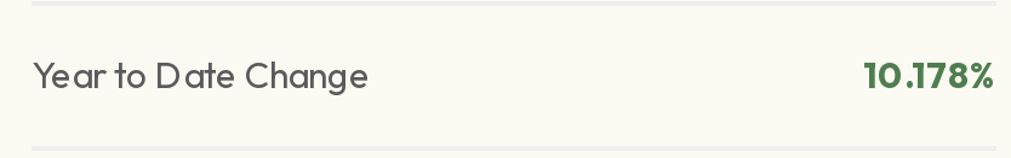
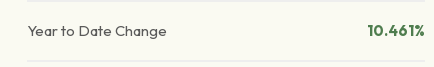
- 10.178%
+ 10.461%
